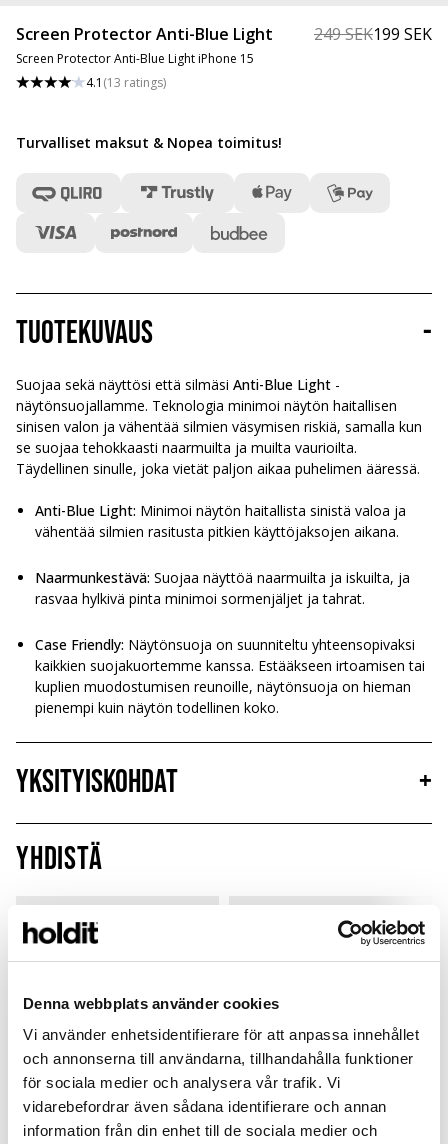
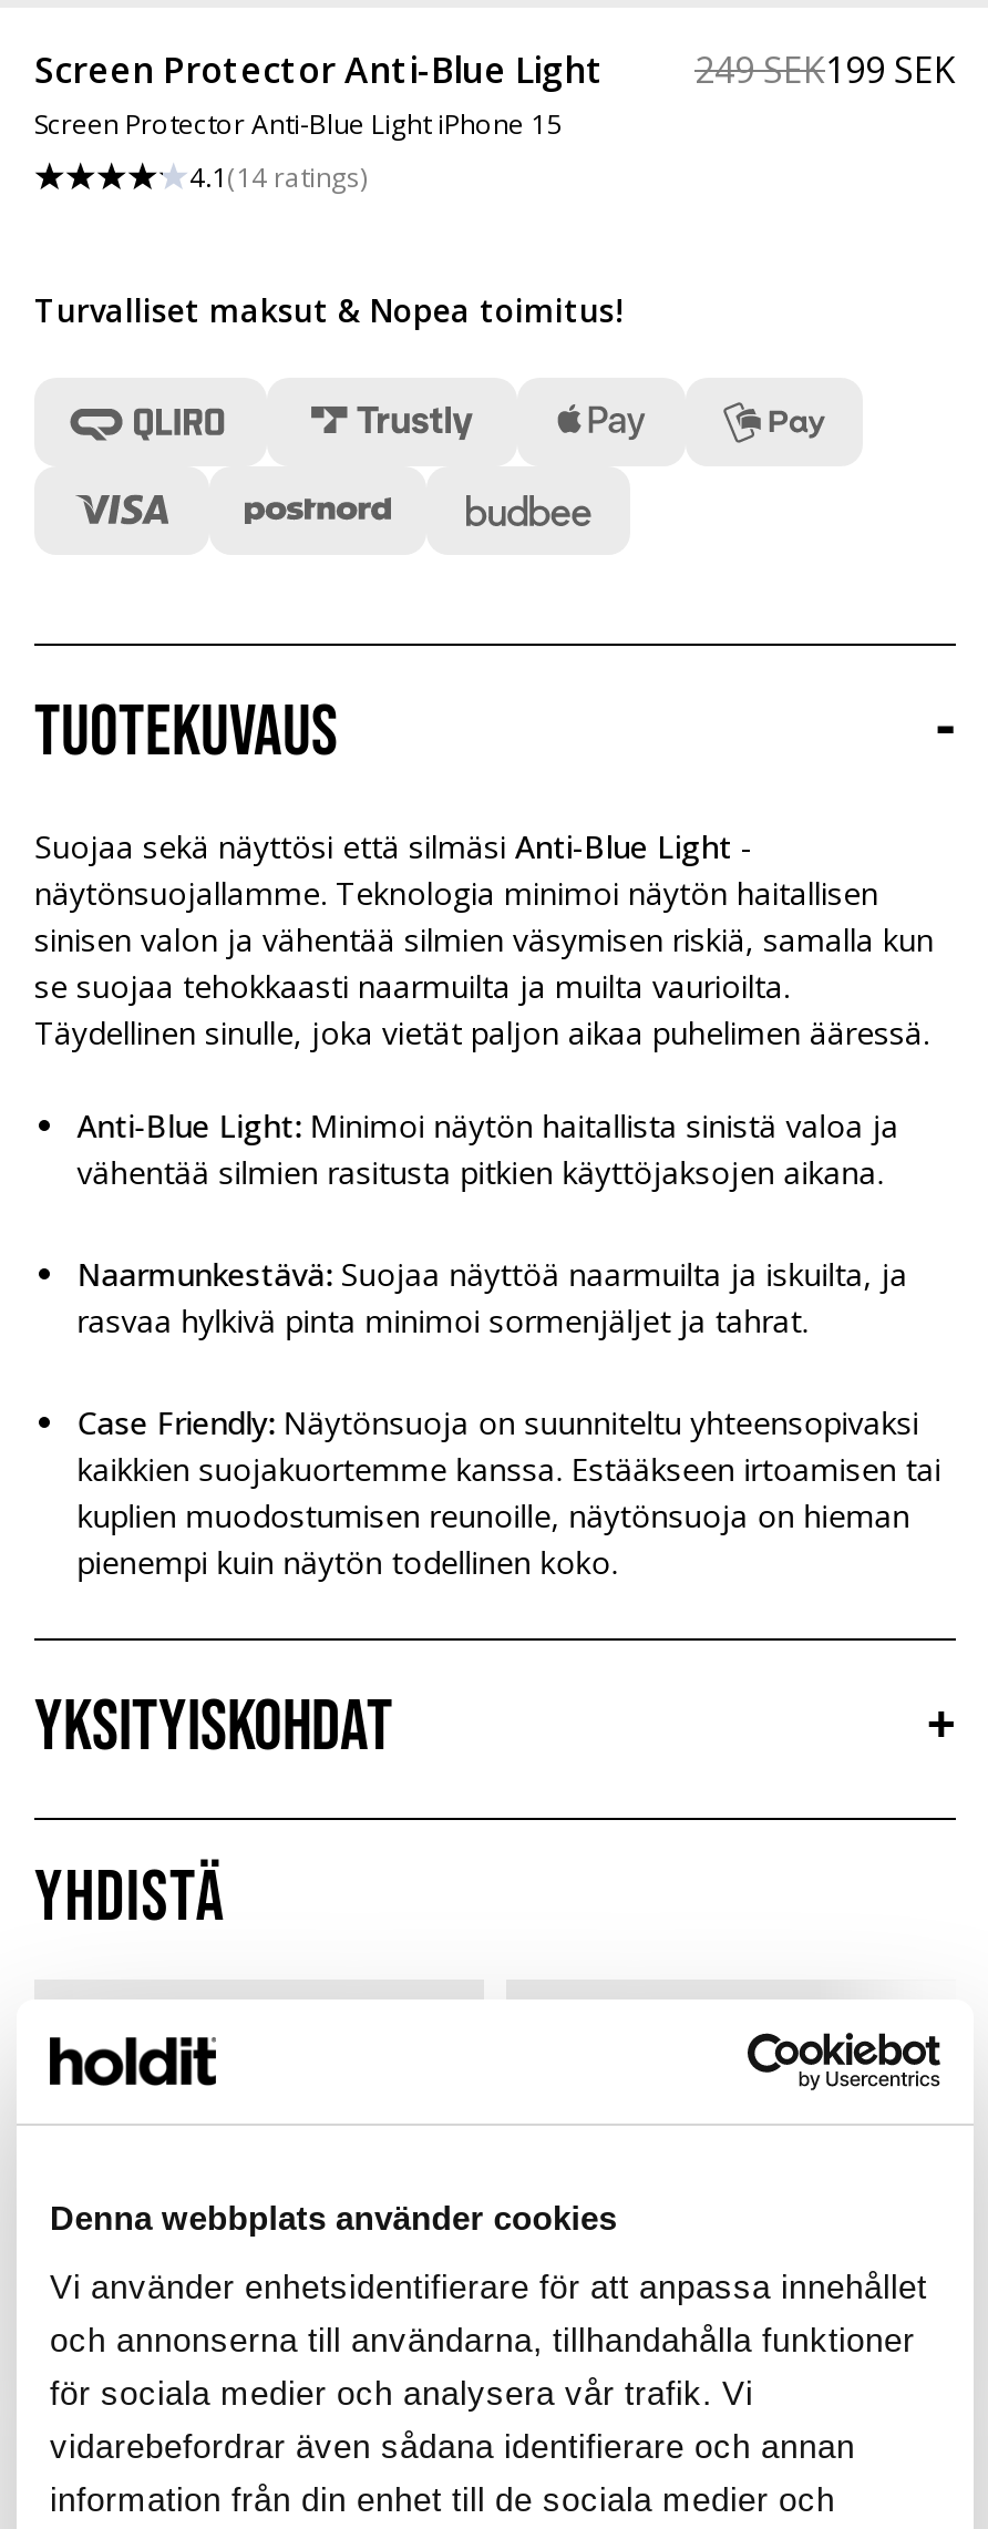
- 4.1 (13 ratings)
+ 4.1 (14 ratings)
